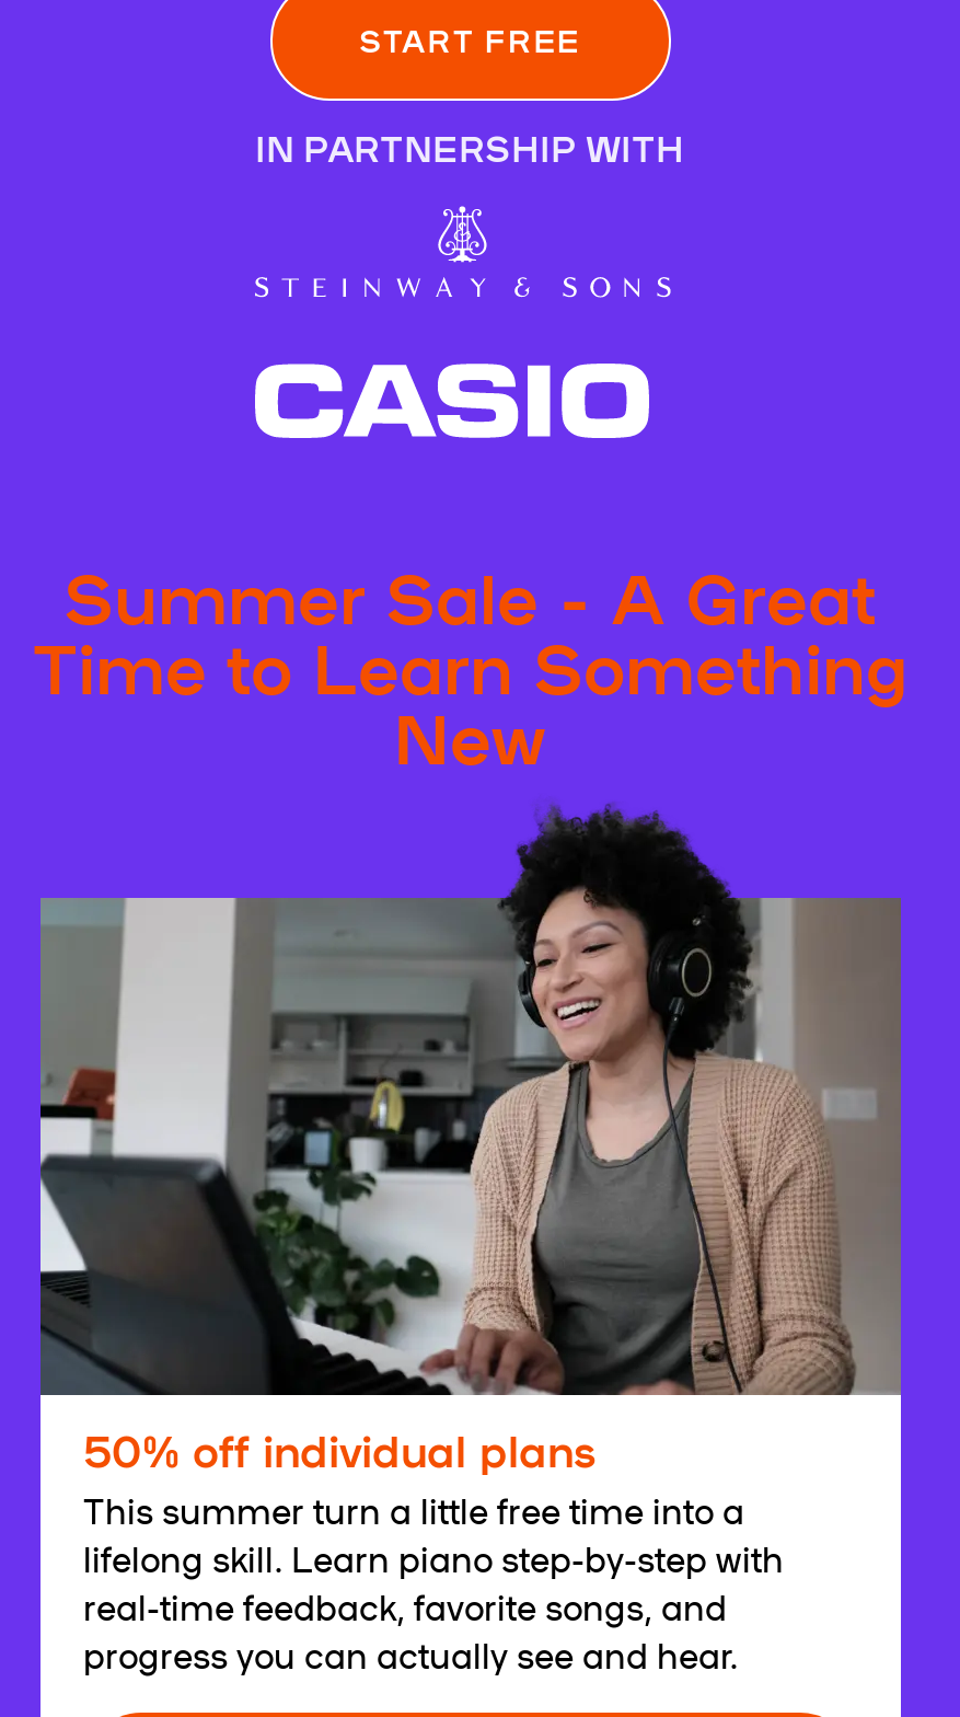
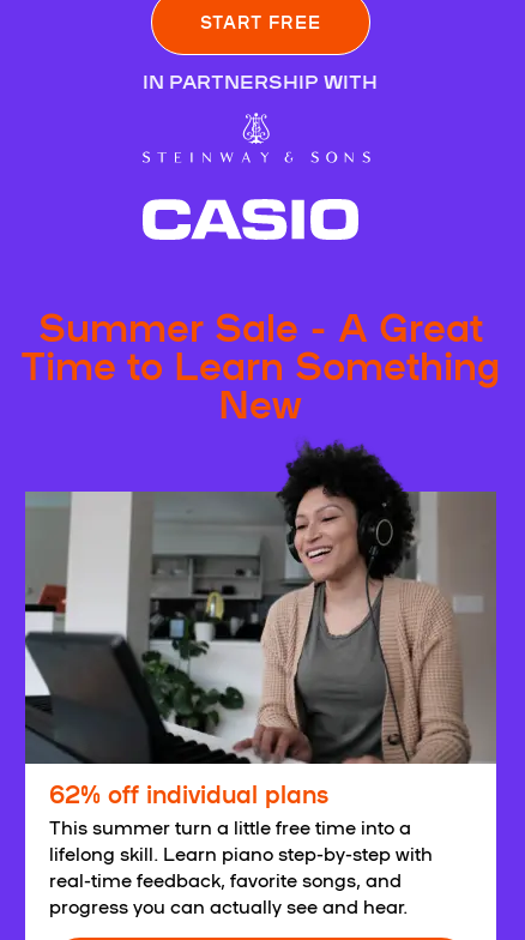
- 50% off individual plans
+ 62% off individual plans
